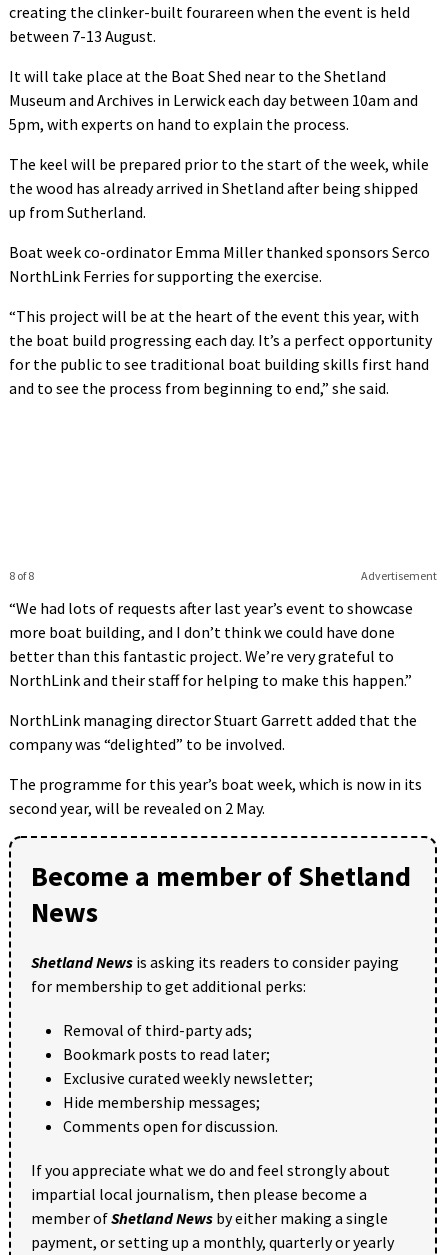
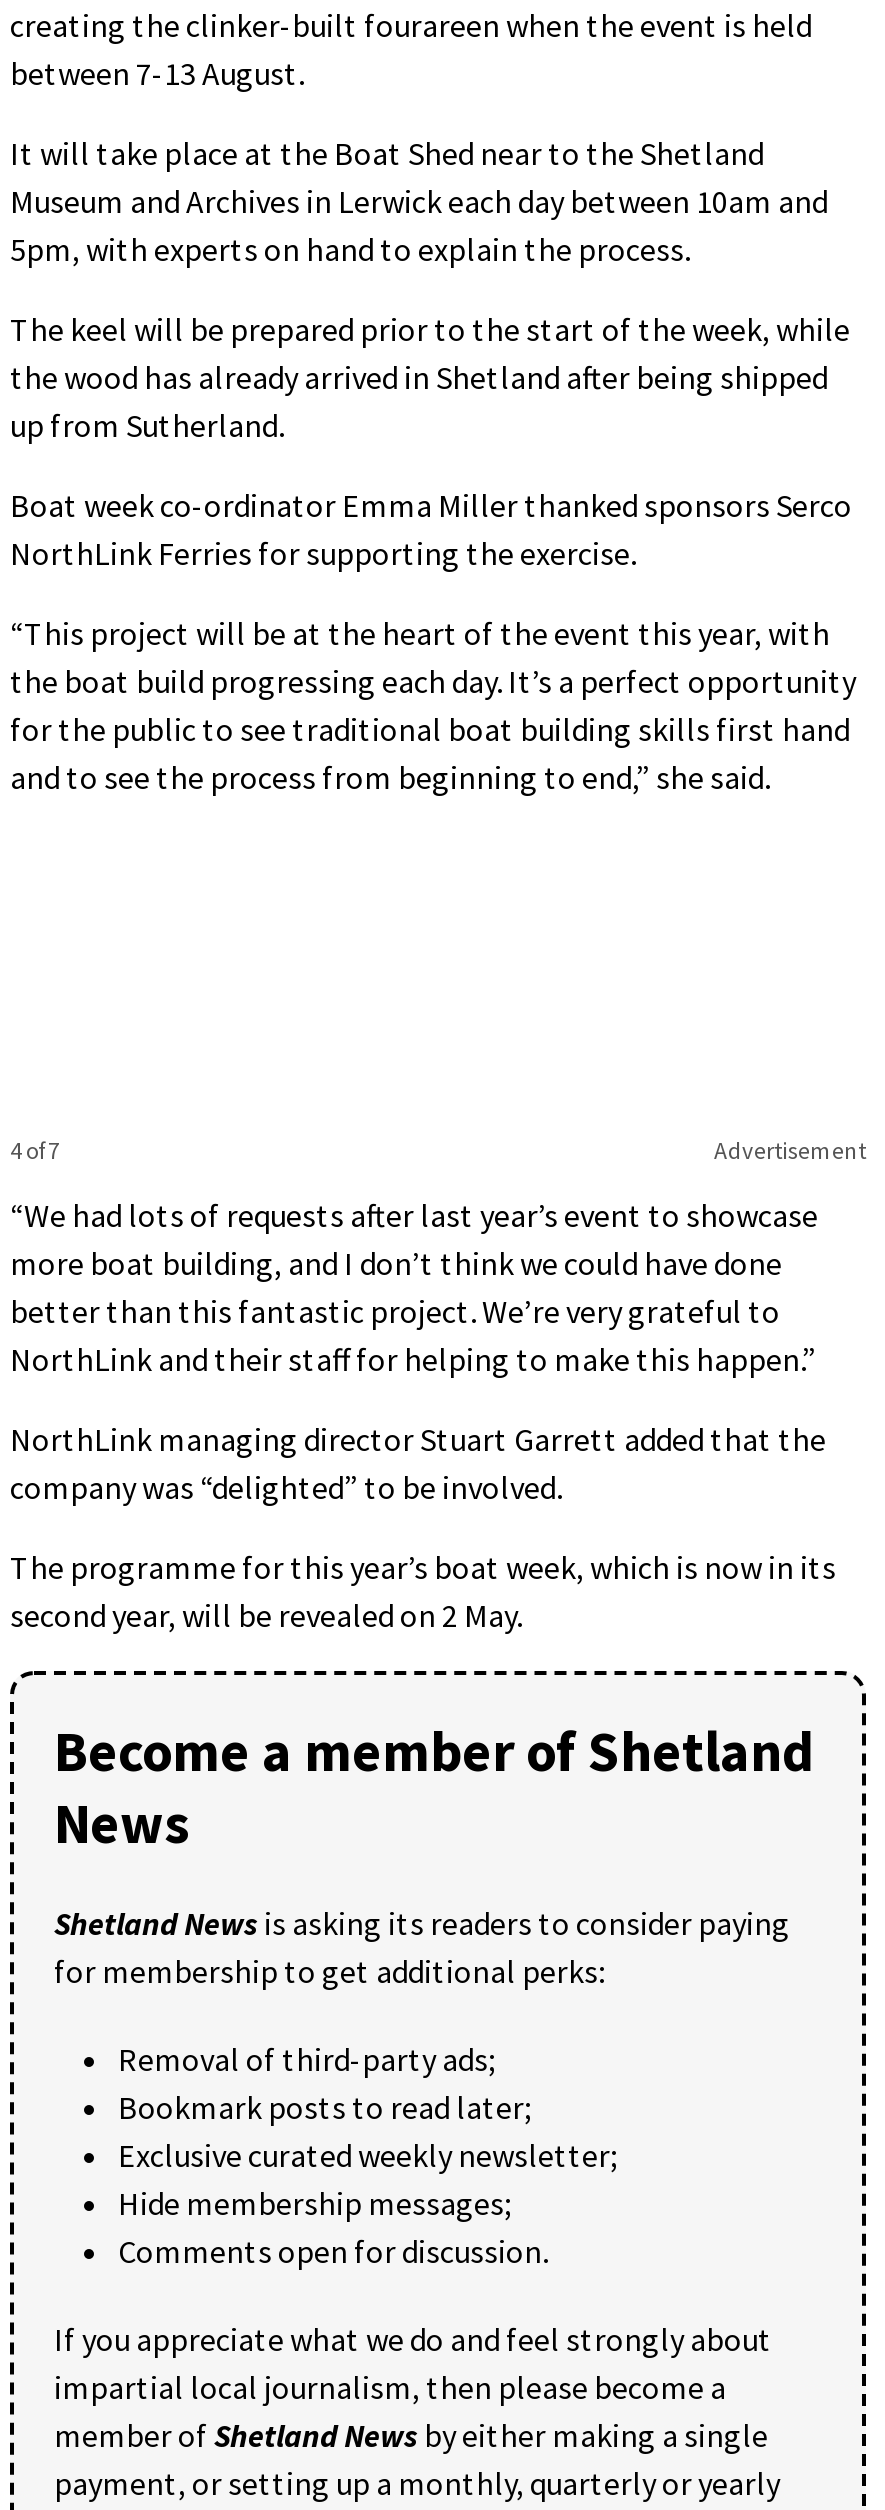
- 8 of 8
+ 4 of 7
